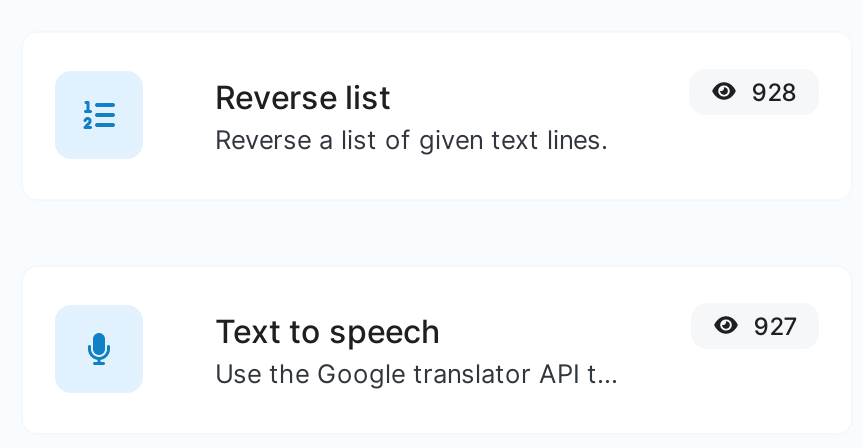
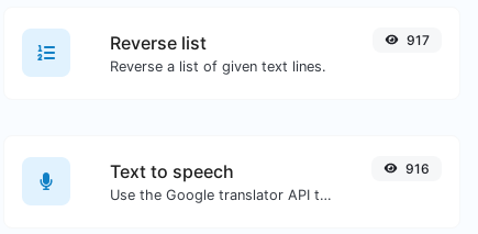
- 928
+ 917

- 927
+ 916
